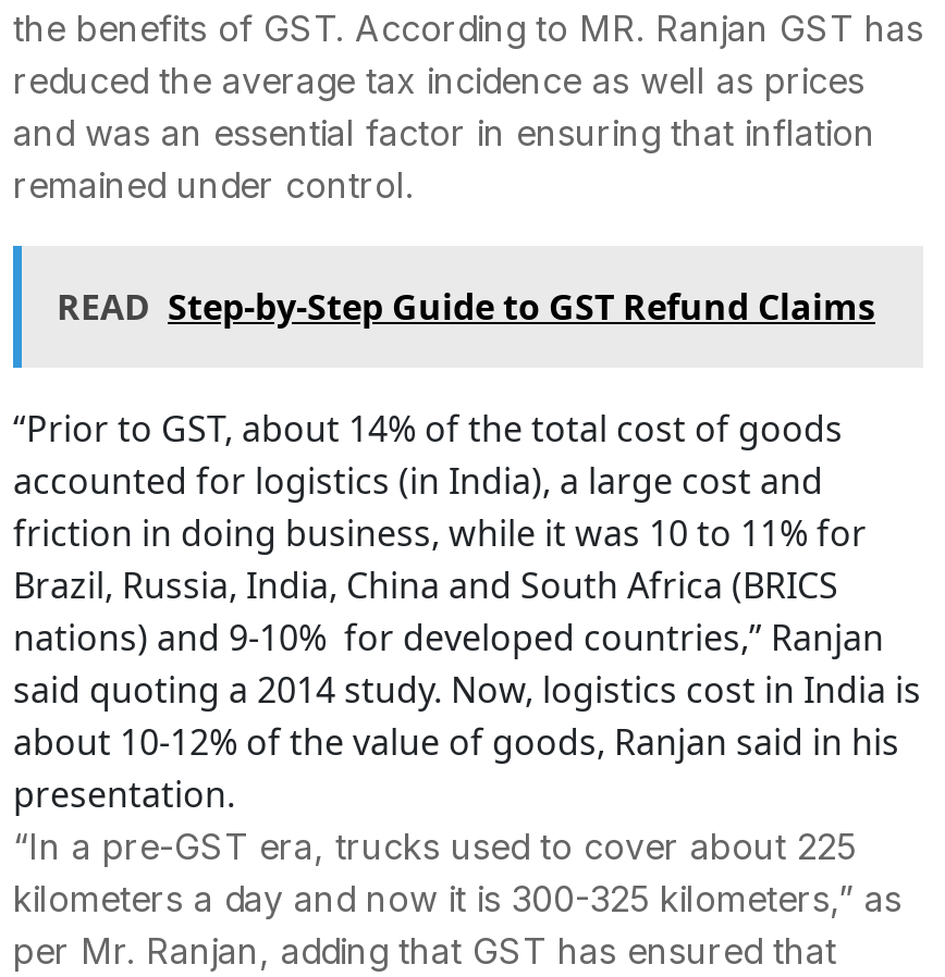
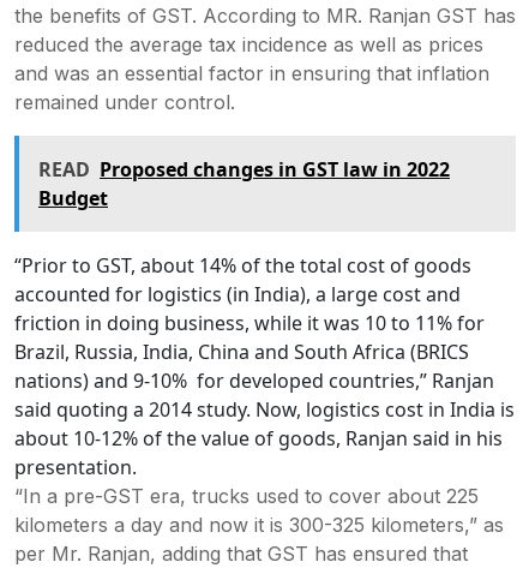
- READ Step-by-Step Guide to GST Refund Claims
+ READ Proposed changes in GST law in 2022
+ Budget
